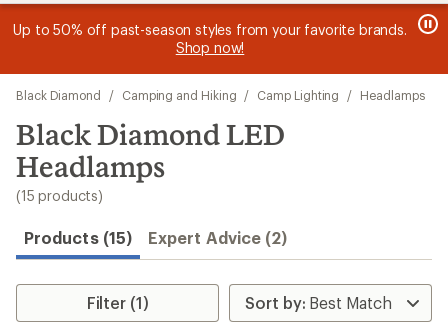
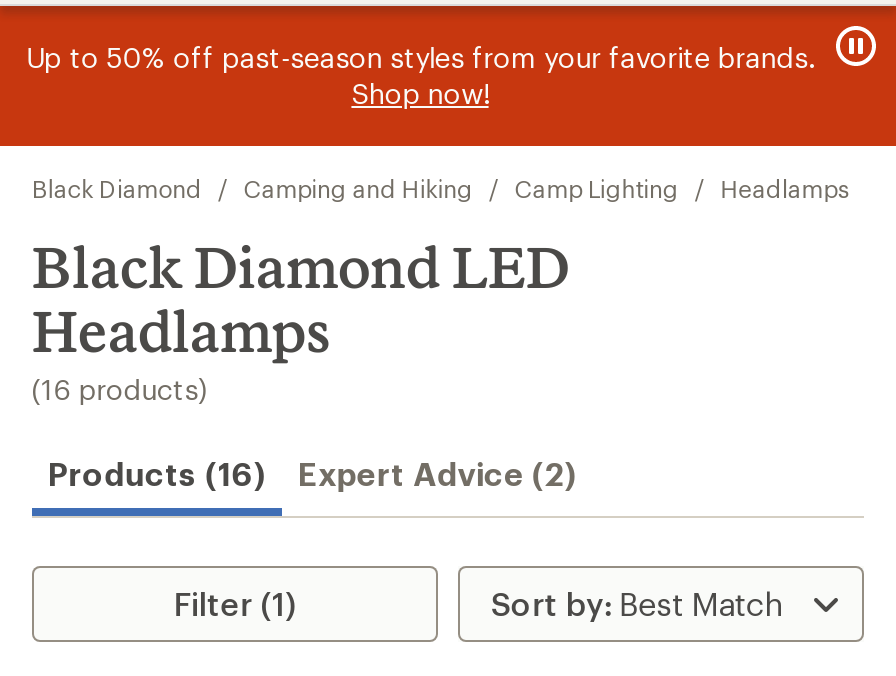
- (15 products)
+ (16 products)

- Products (15) Expert Advice (2)
+ Products (16) Expert Advice (2)
